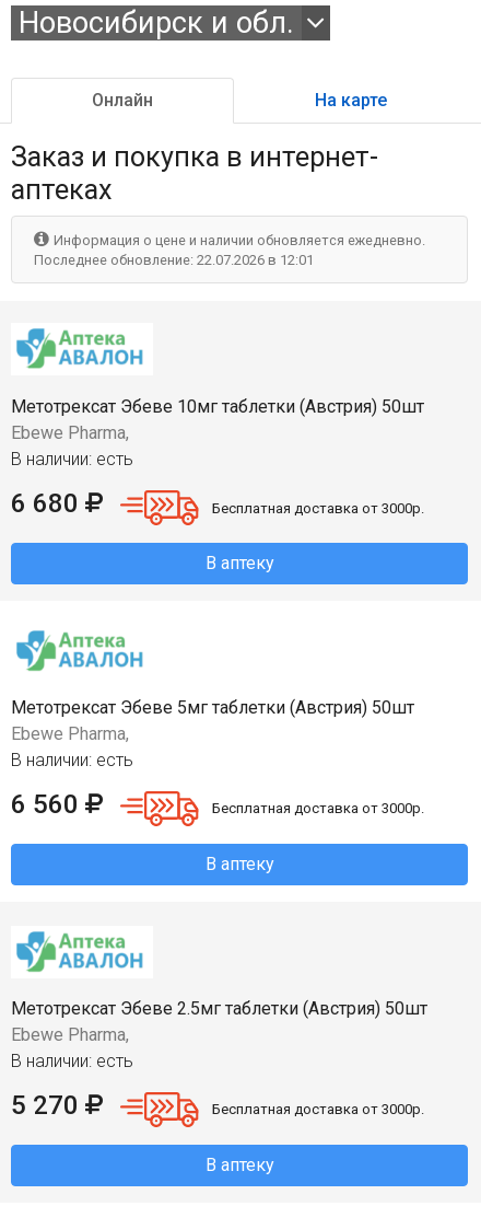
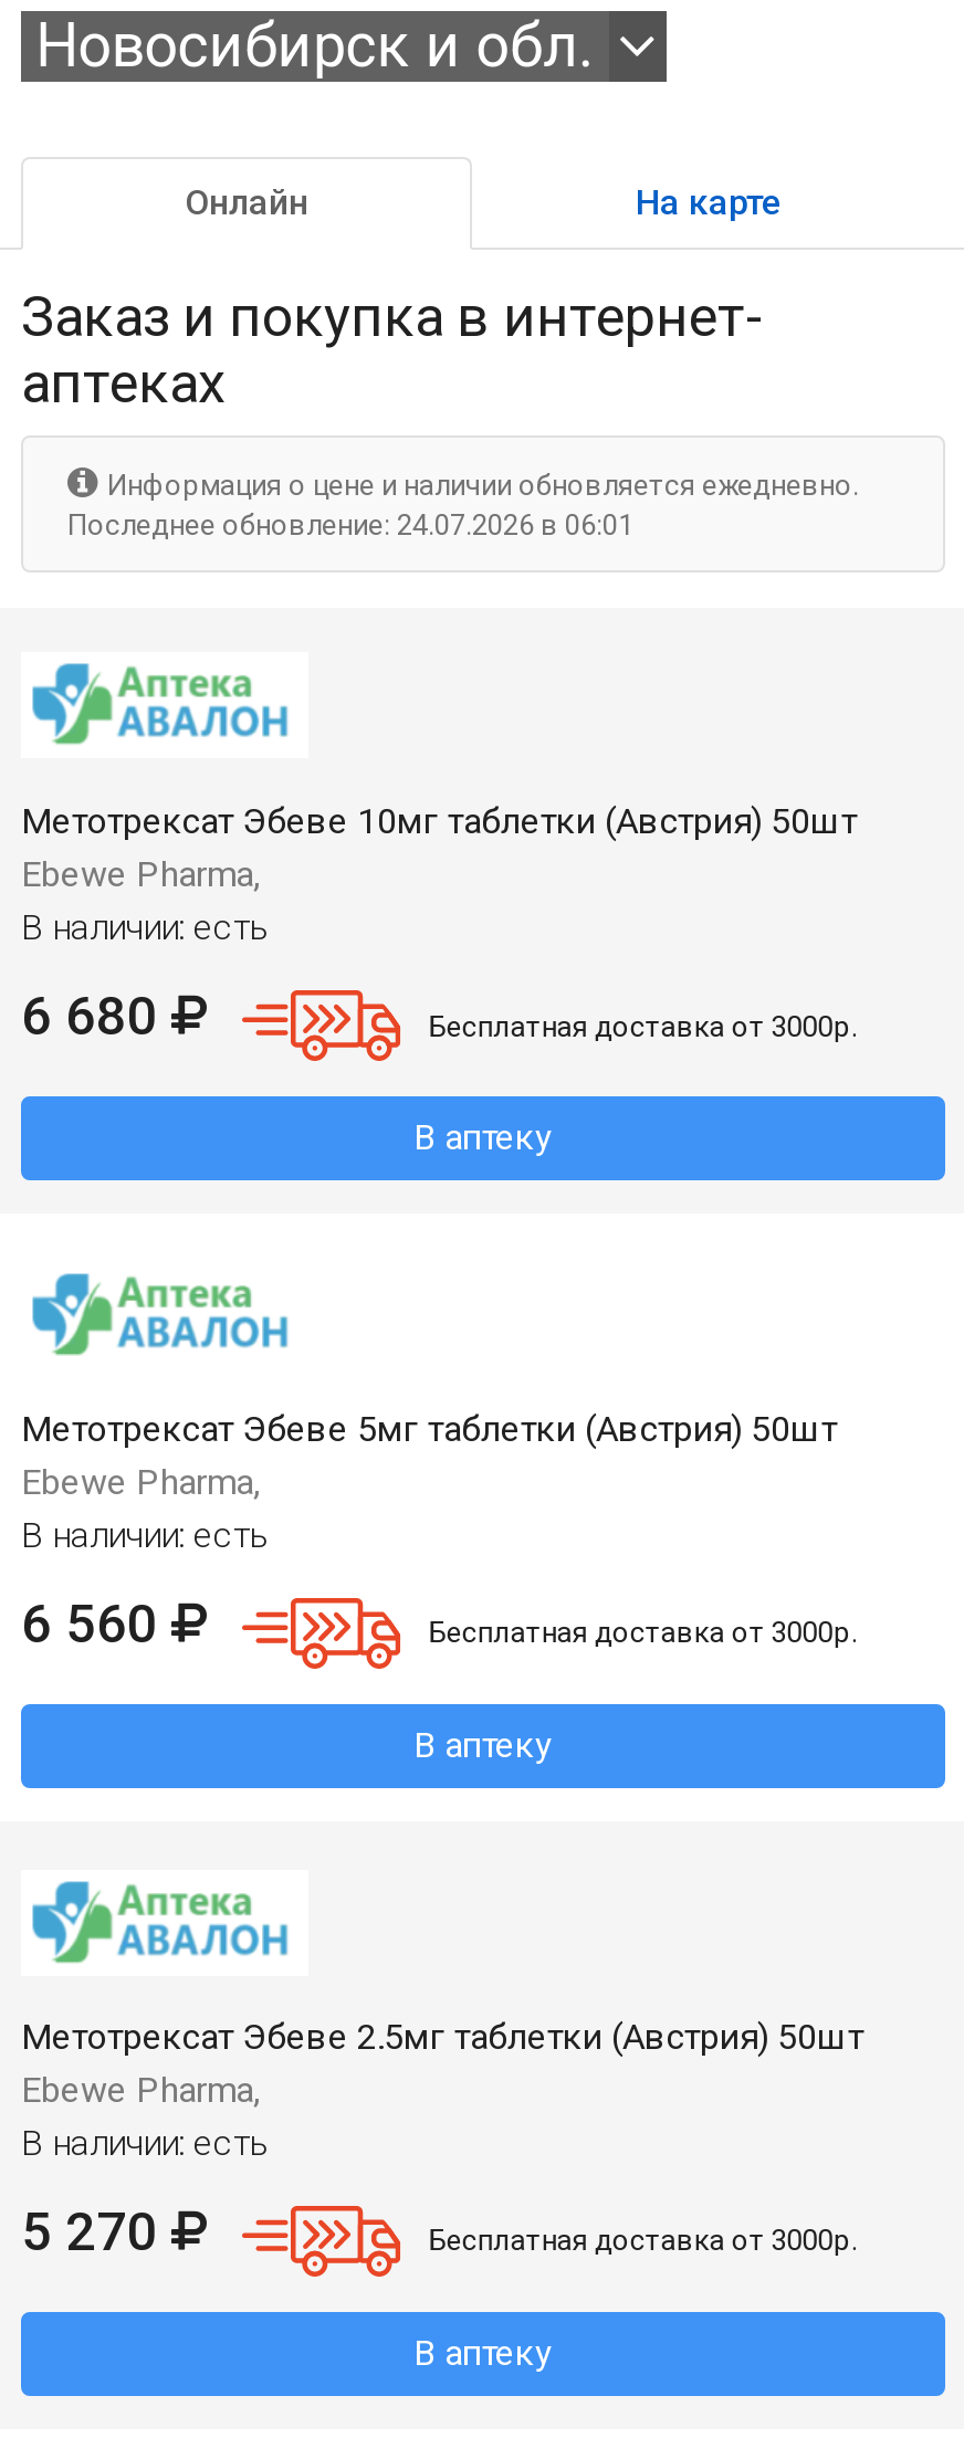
- Последнее обновление: 22.07.2026 в 12:01
+ Последнее обновление: 24.07.2026 в 06:01
